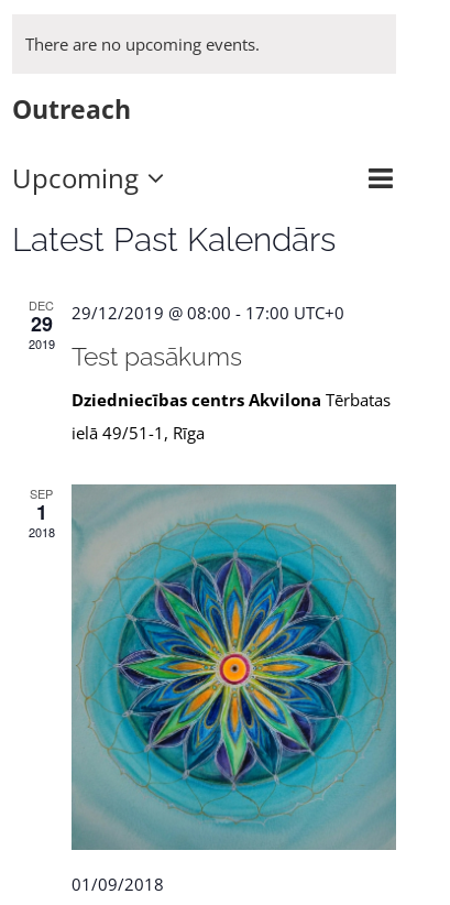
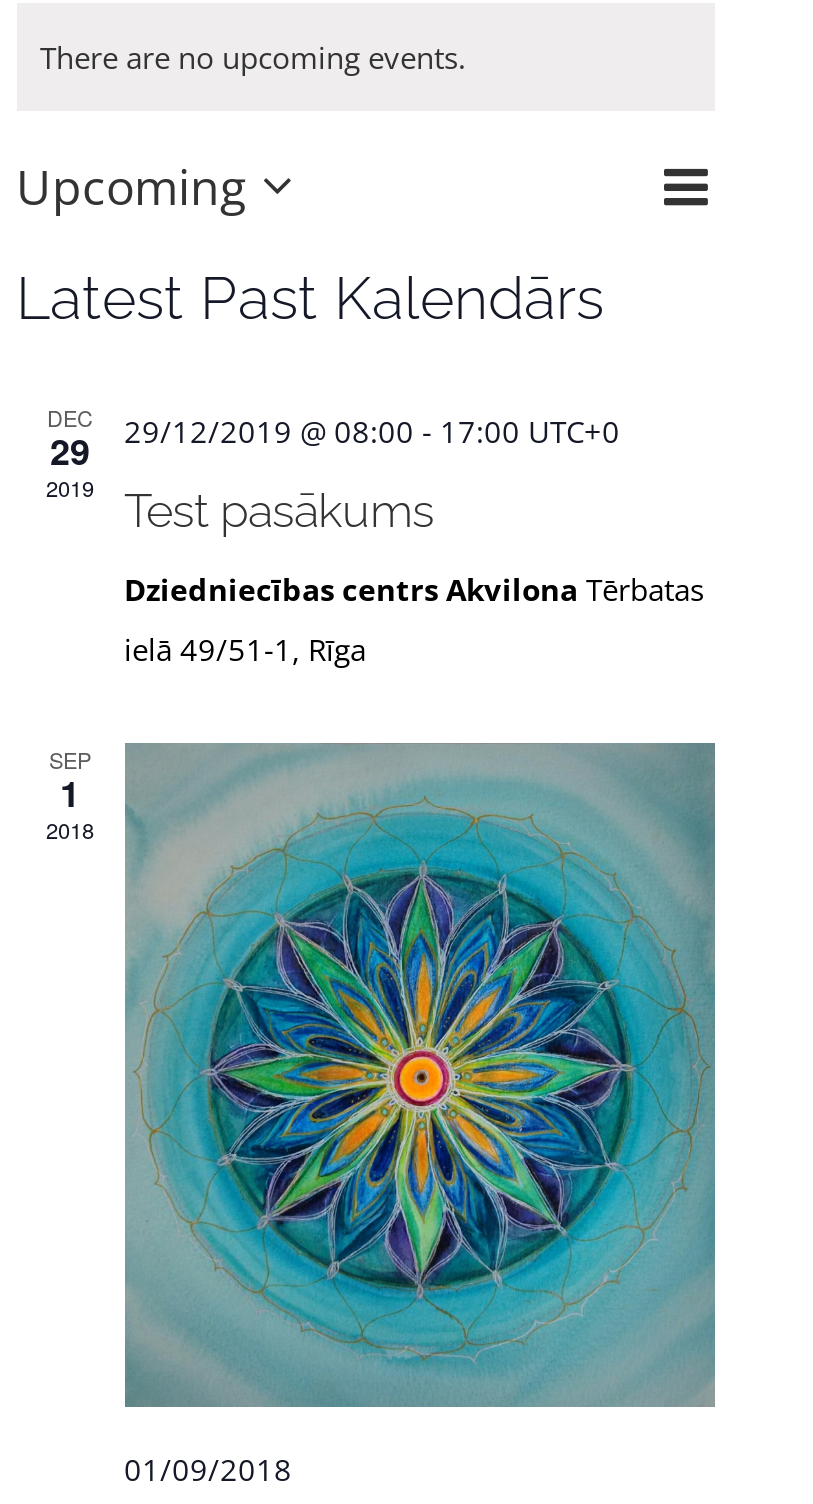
- Outreach
